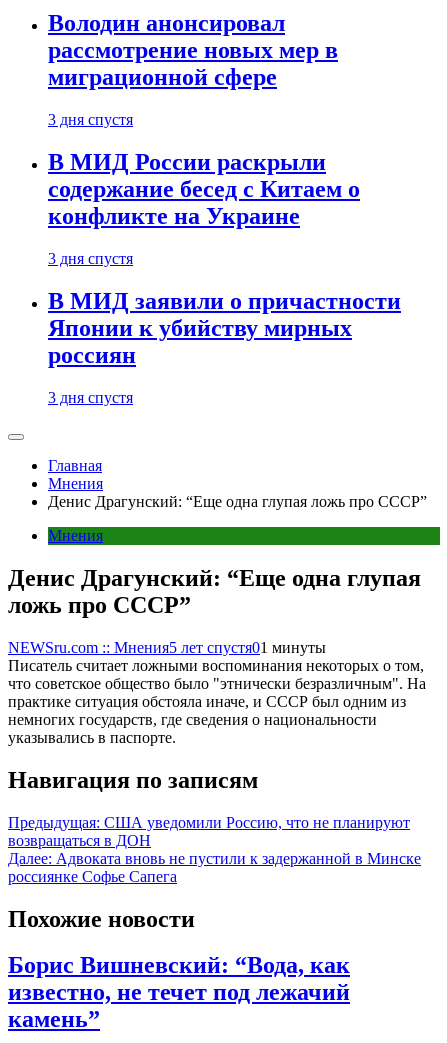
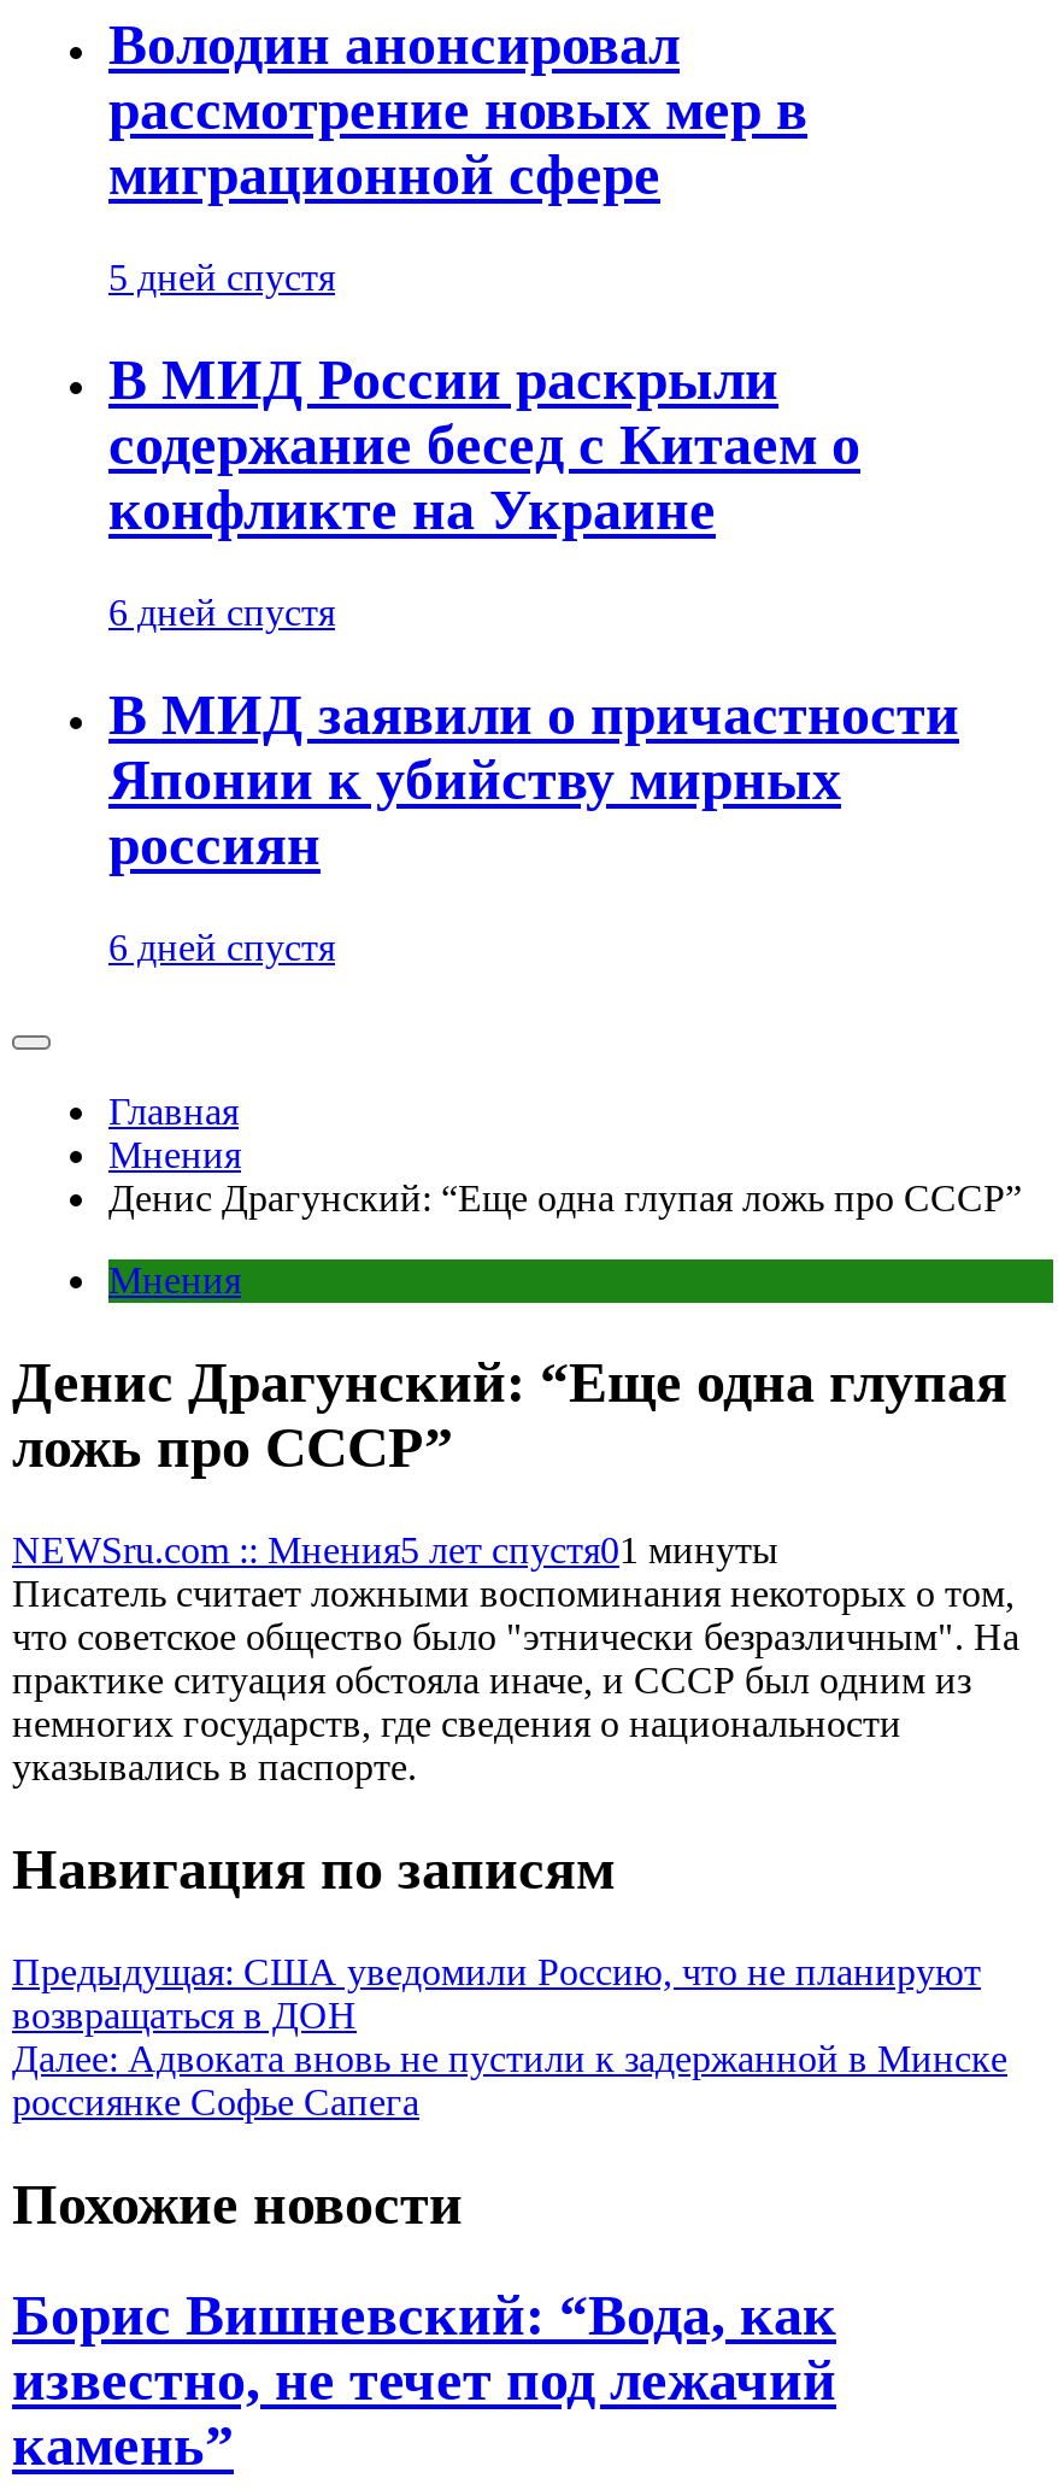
- 3 дня спустя
+ 5 дней спустя

- 3 дня спустя
+ 6 дней спустя

- 3 дня спустя
+ 6 дней спустя
